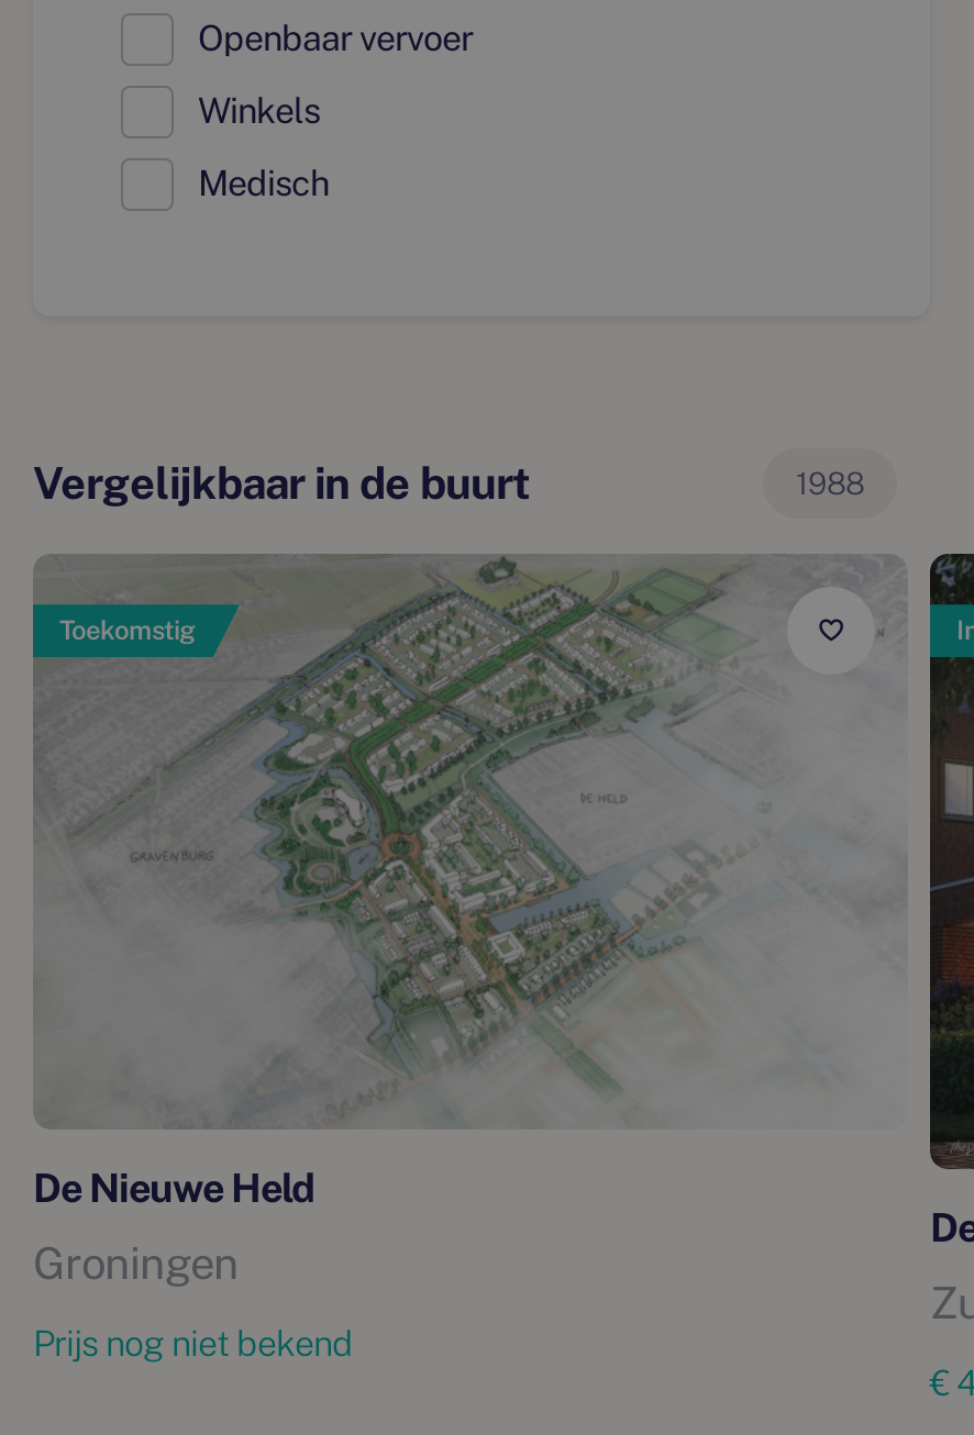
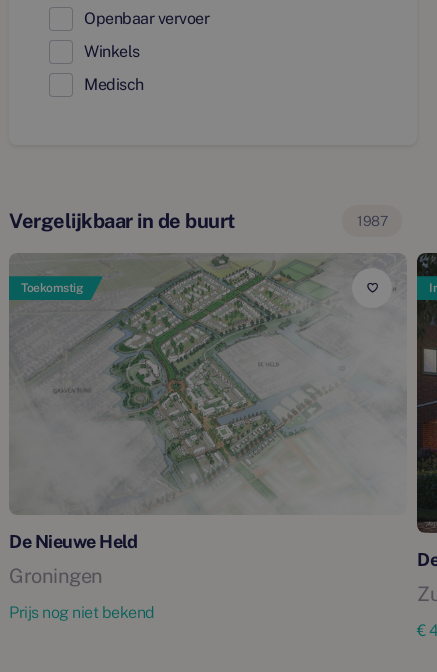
- 1988
+ 1987
